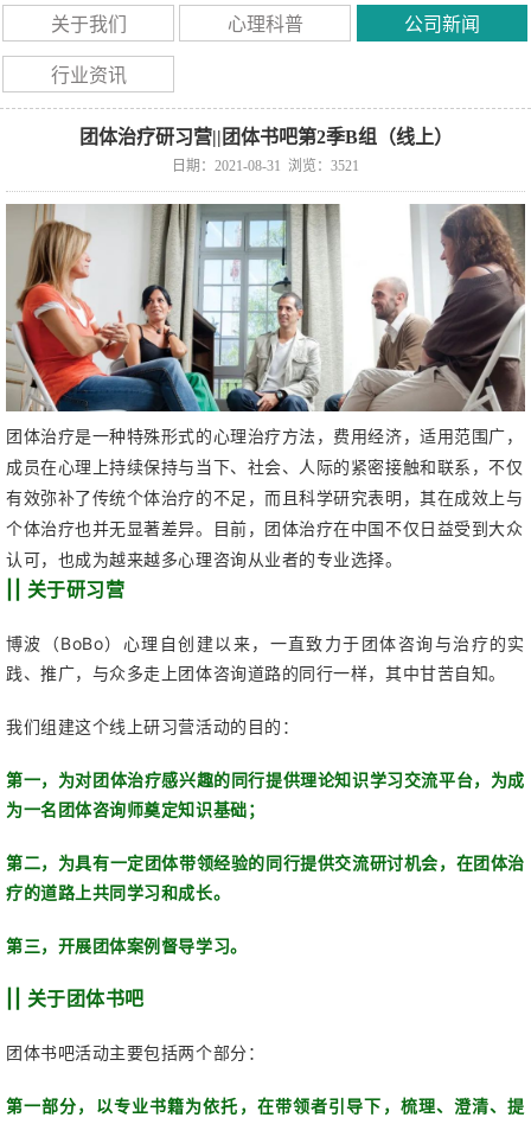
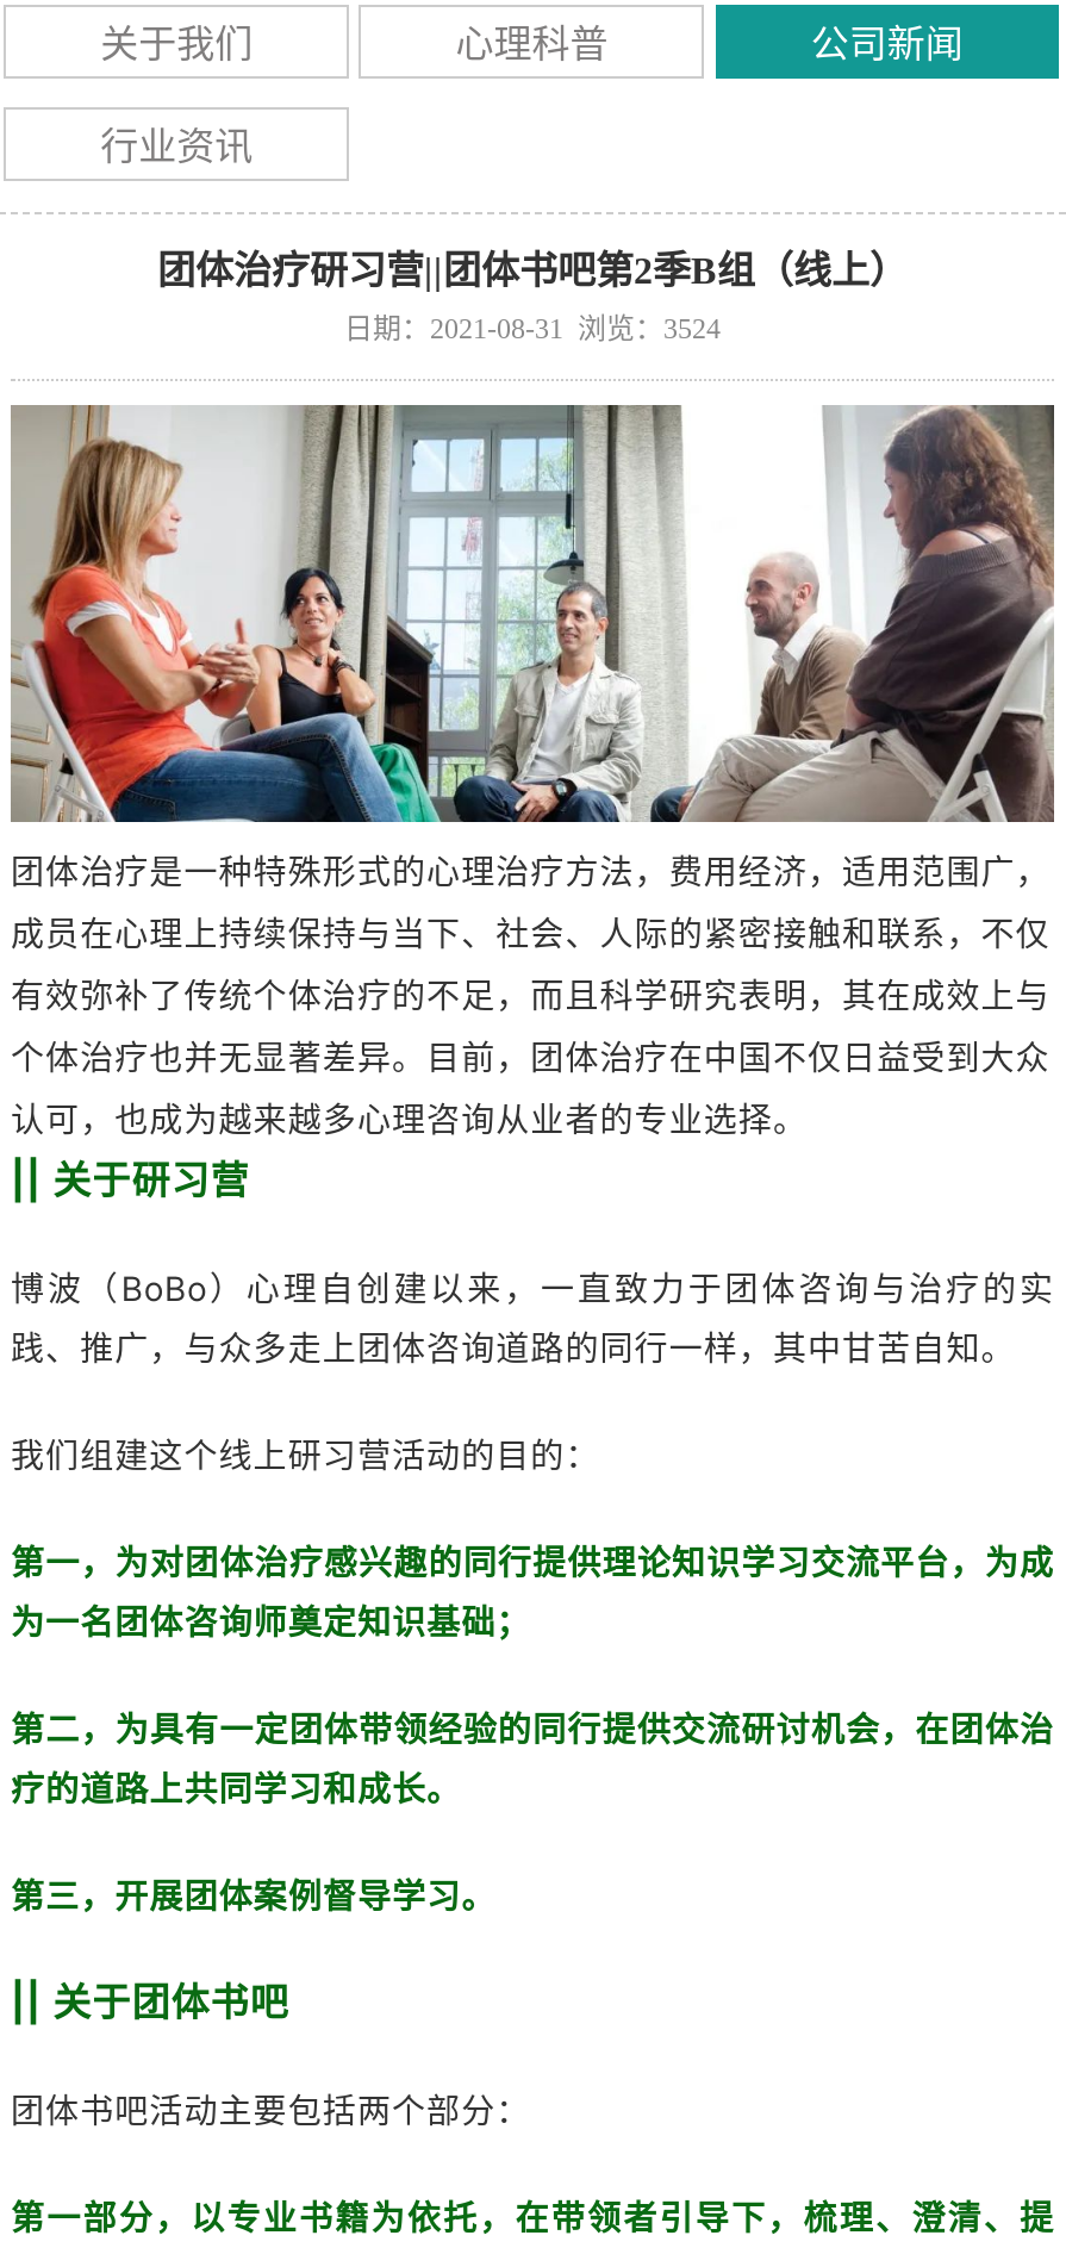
- 日期：2021-08-31 浏览：3521
+ 日期：2021-08-31 浏览：3524
